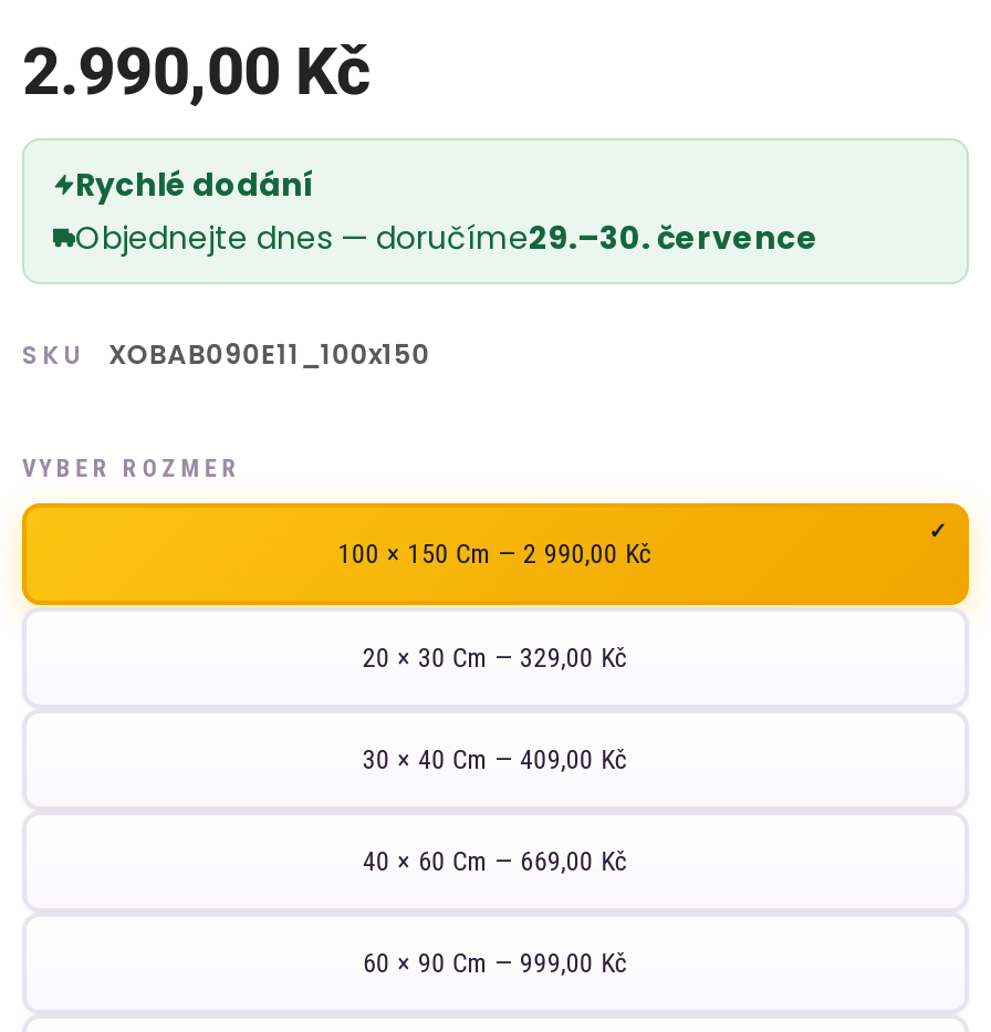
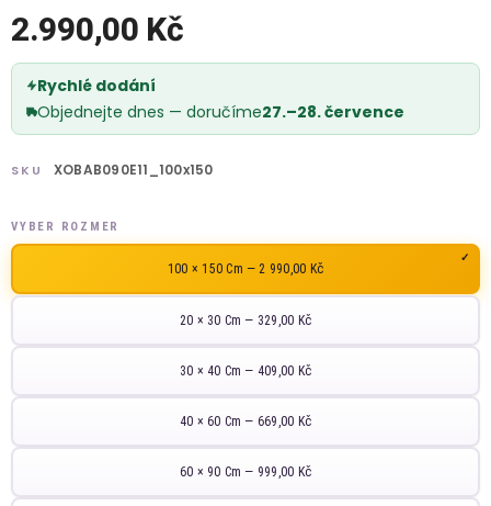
- Objednejte dnes — doručíme29.–30. července
+ Objednejte dnes — doručíme27.–28. července
